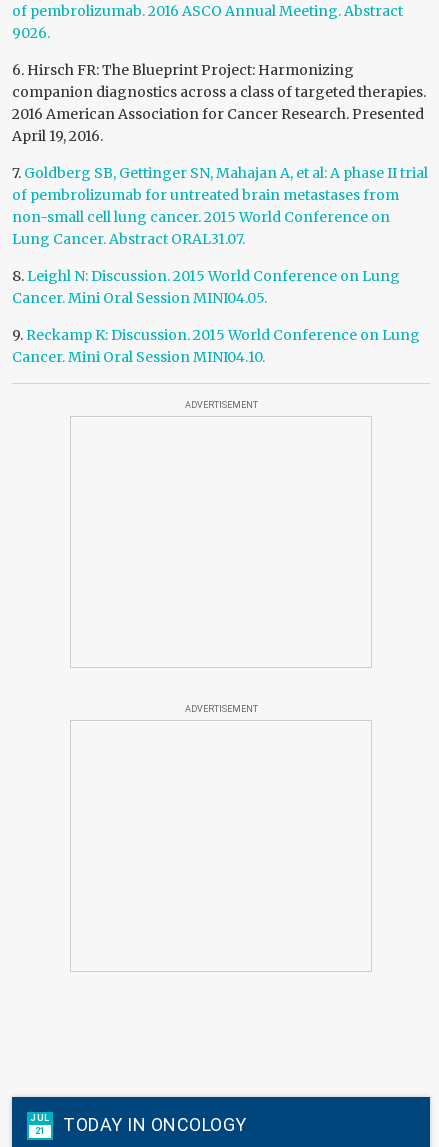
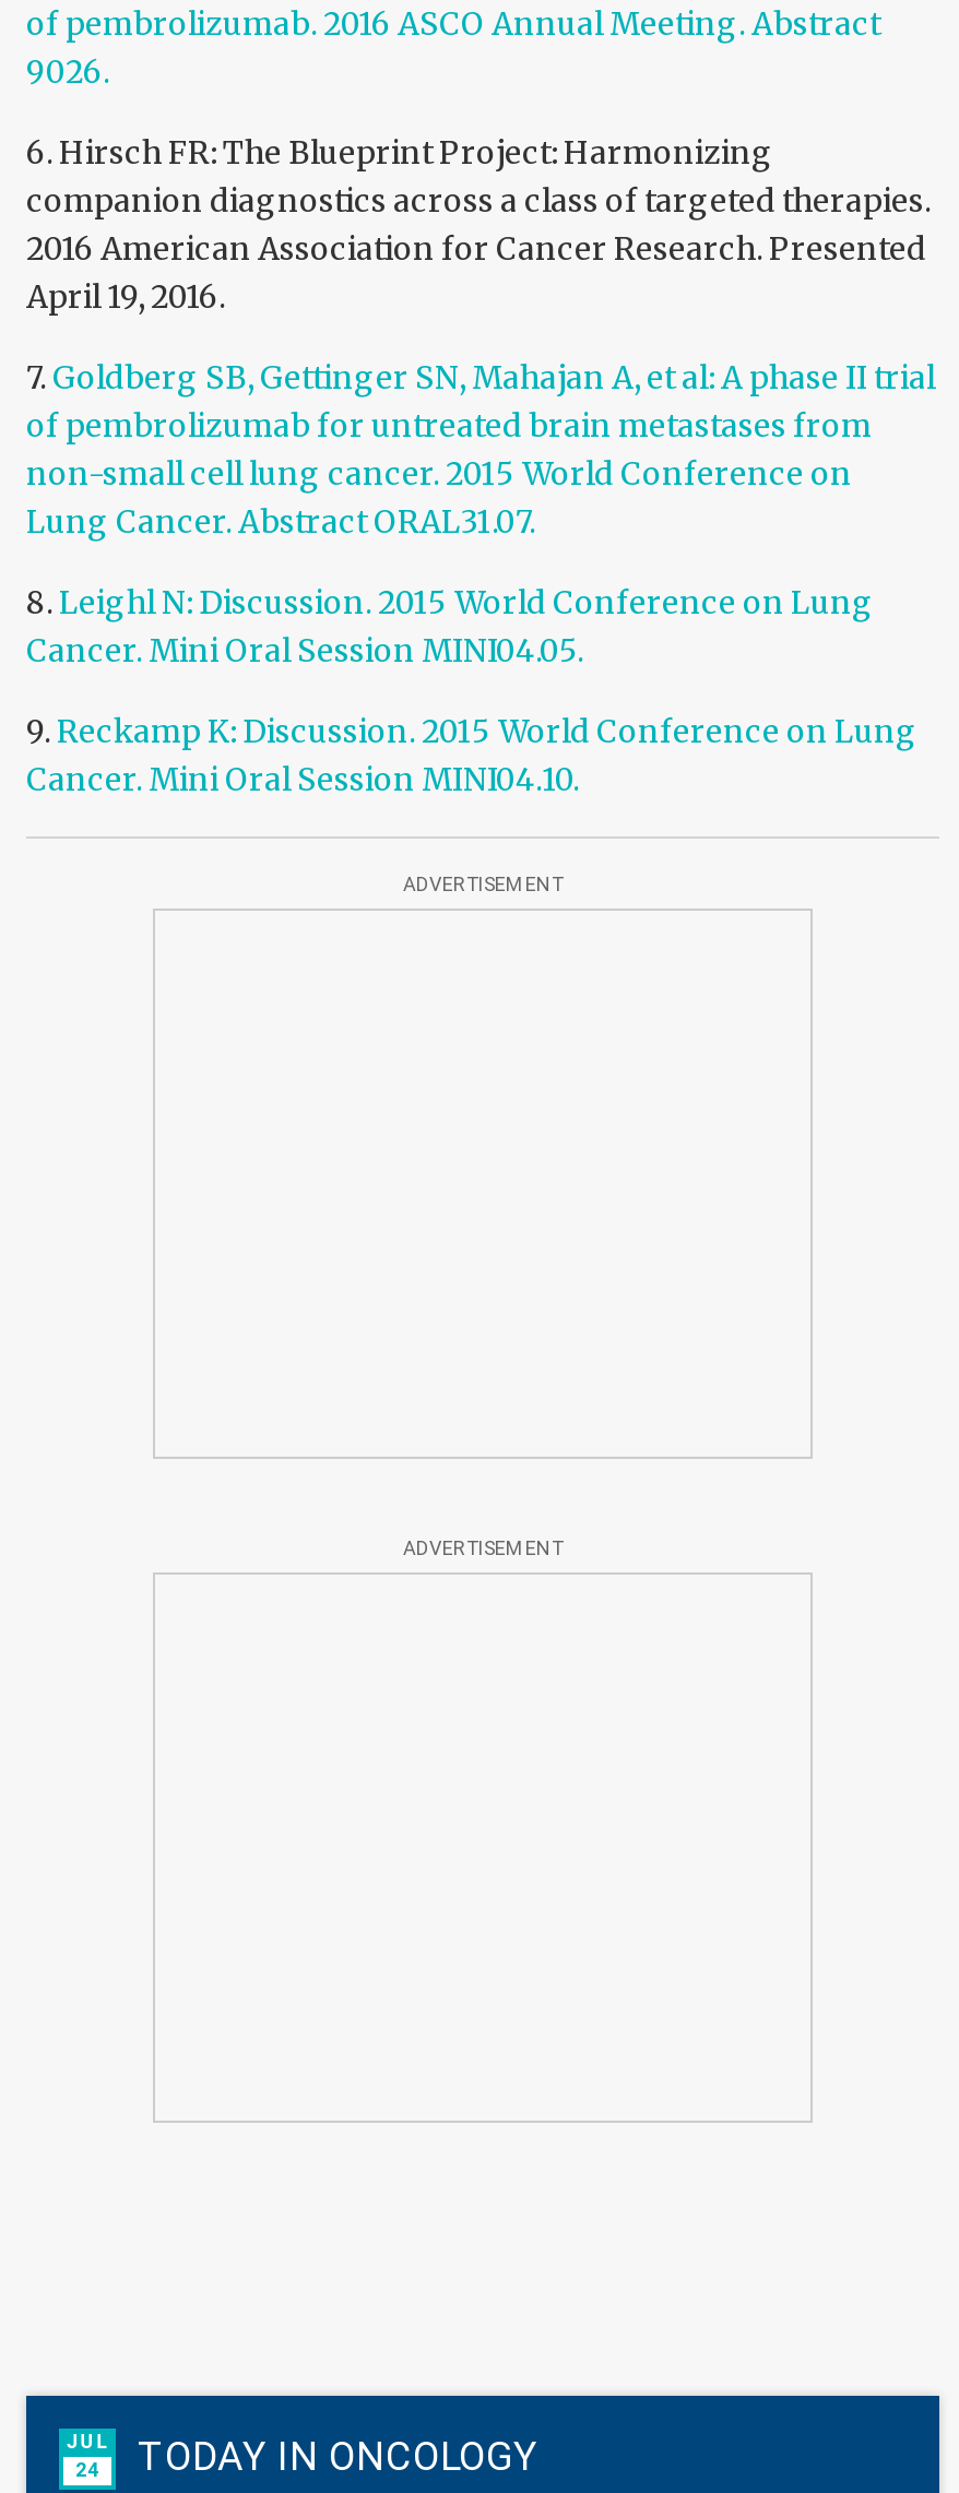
- JUL 21 TODAY IN ONCOLOGY
+ JUL 24 TODAY IN ONCOLOGY
